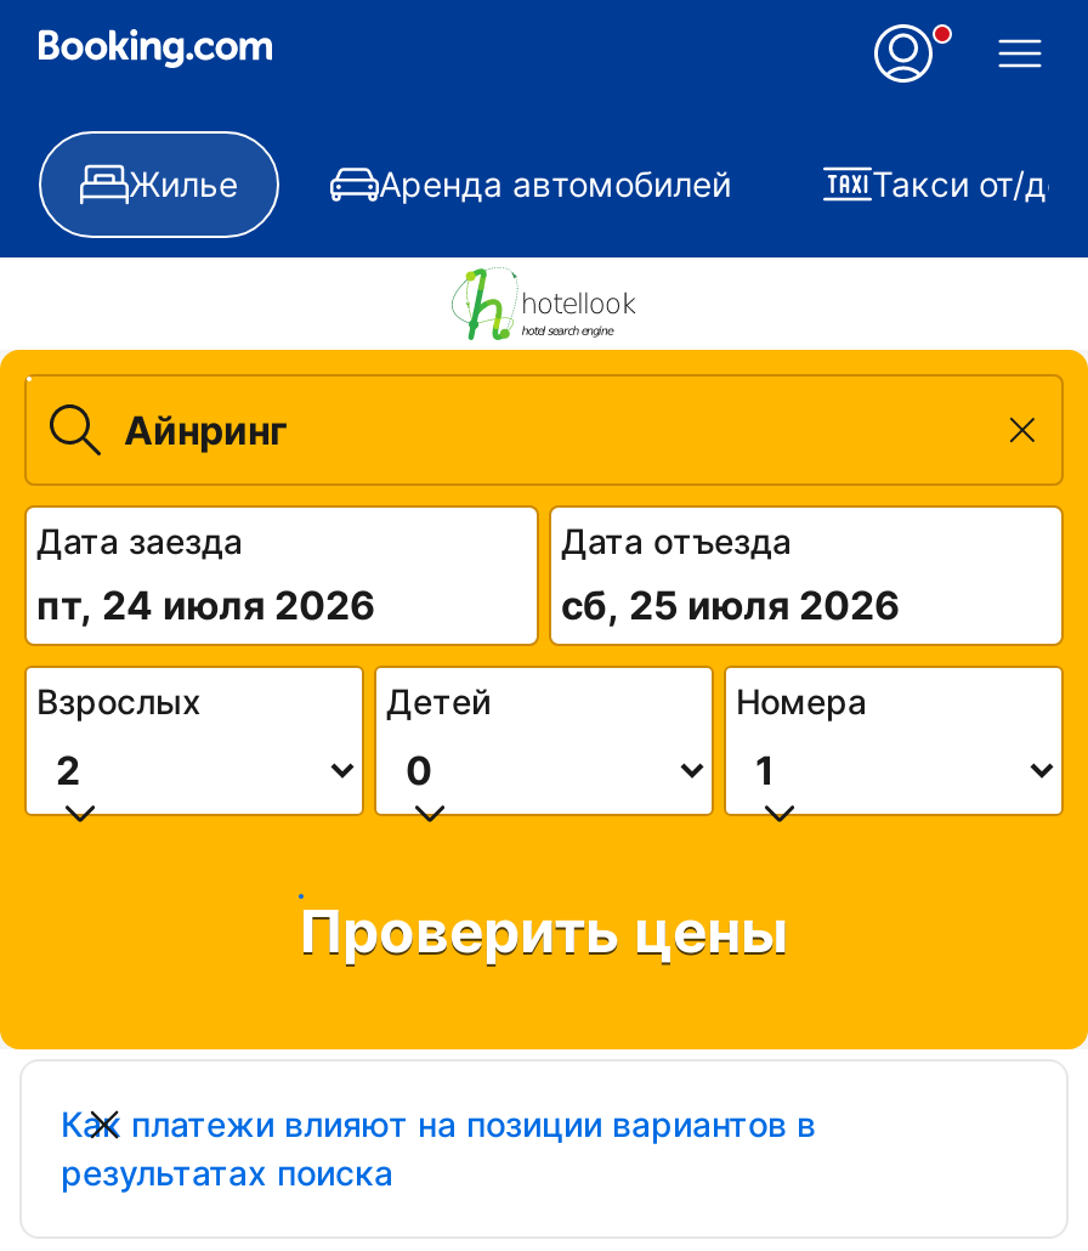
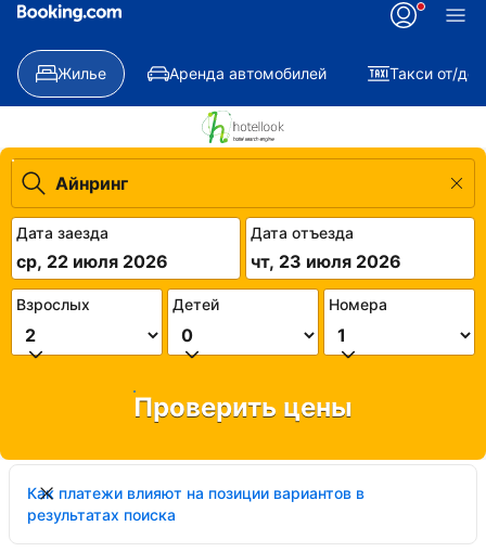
- пт, 24 июля 2026
+ ср, 22 июля 2026

- сб, 25 июля 2026
+ чт, 23 июля 2026
